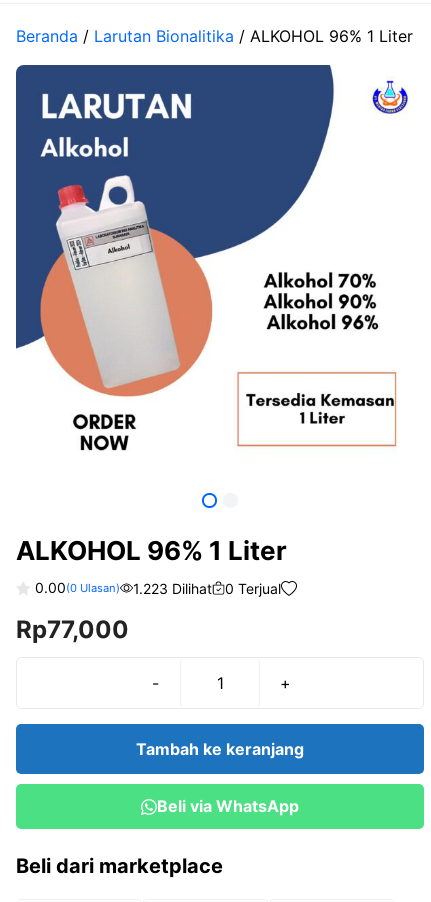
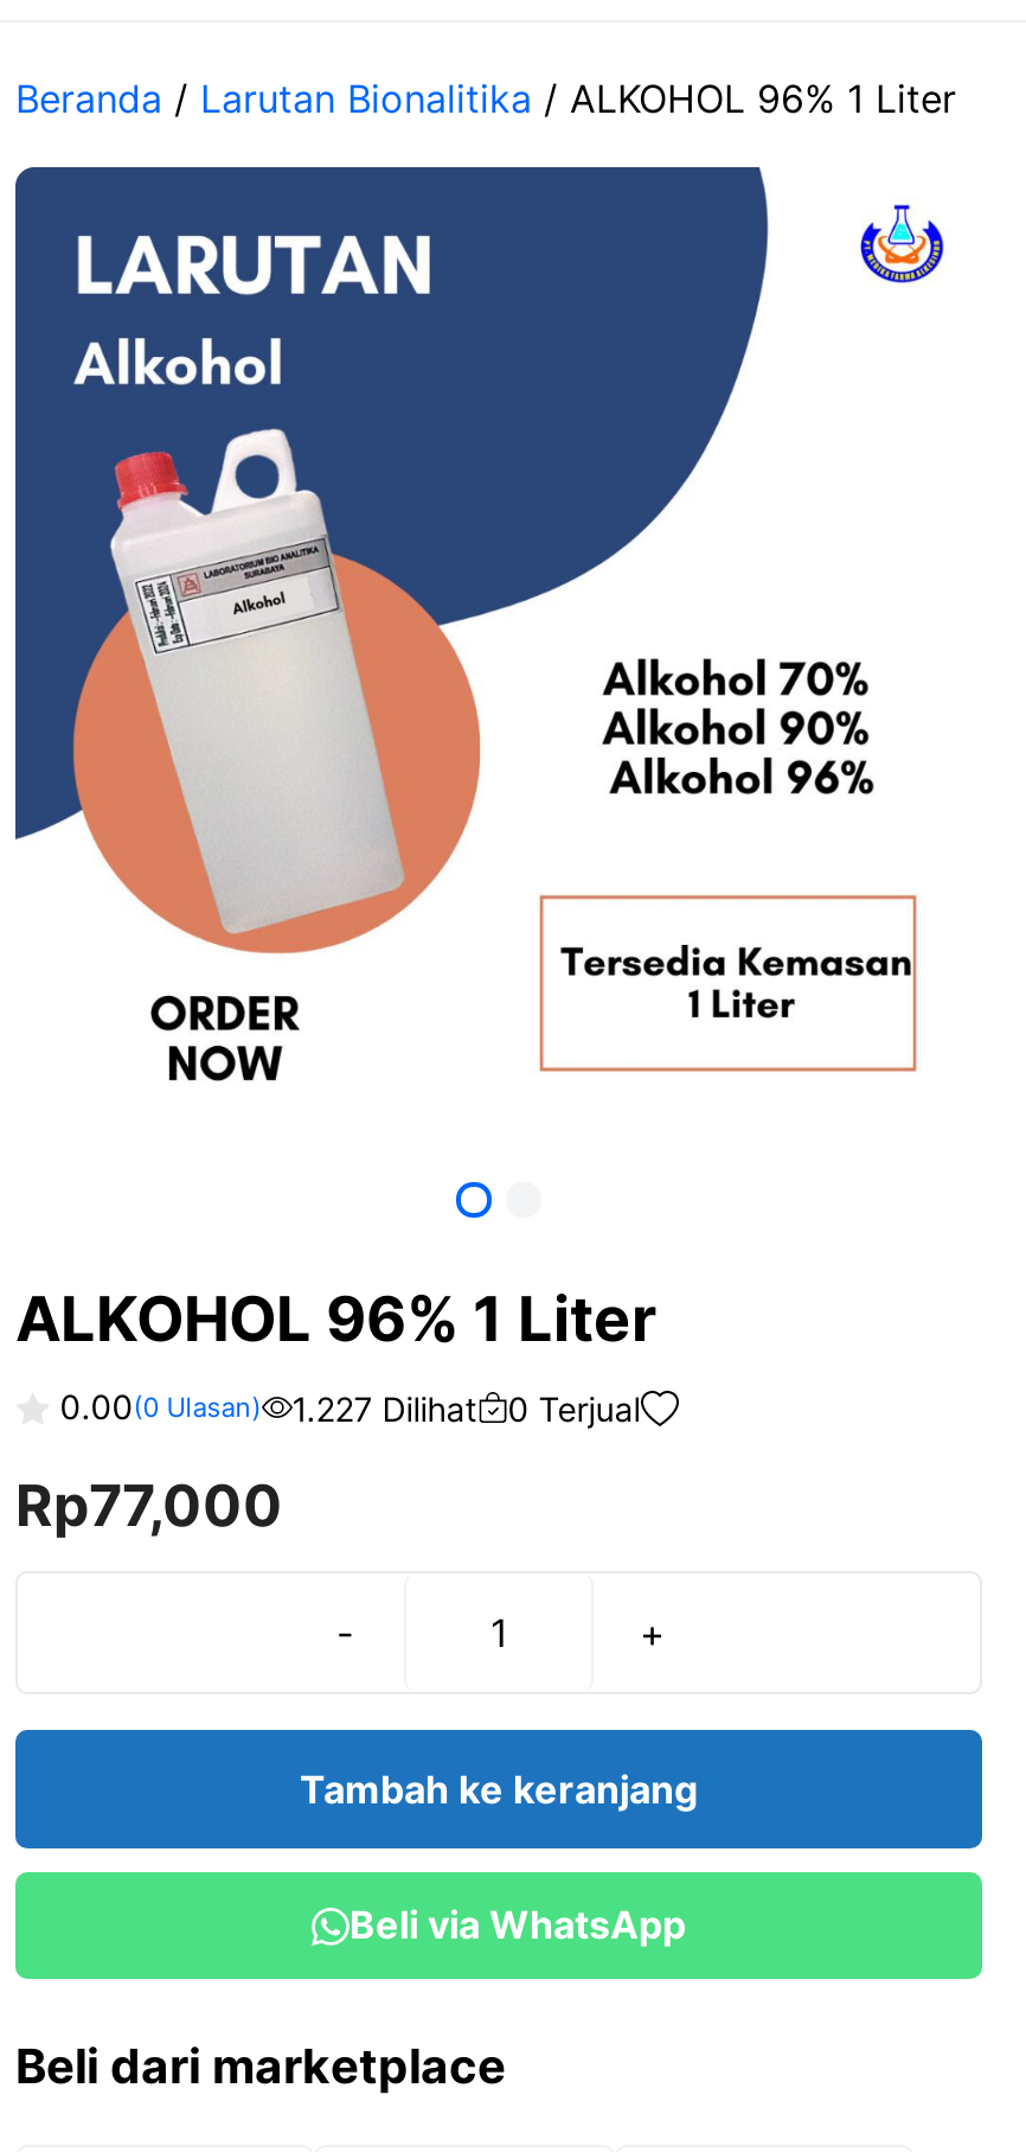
- 0.00(0 Ulasan) 1.223 Dilihat 0 Terjual
+ 0.00(0 Ulasan) 1.227 Dilihat 0 Terjual
